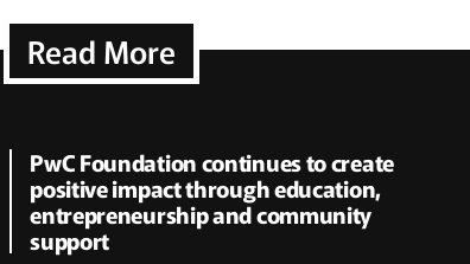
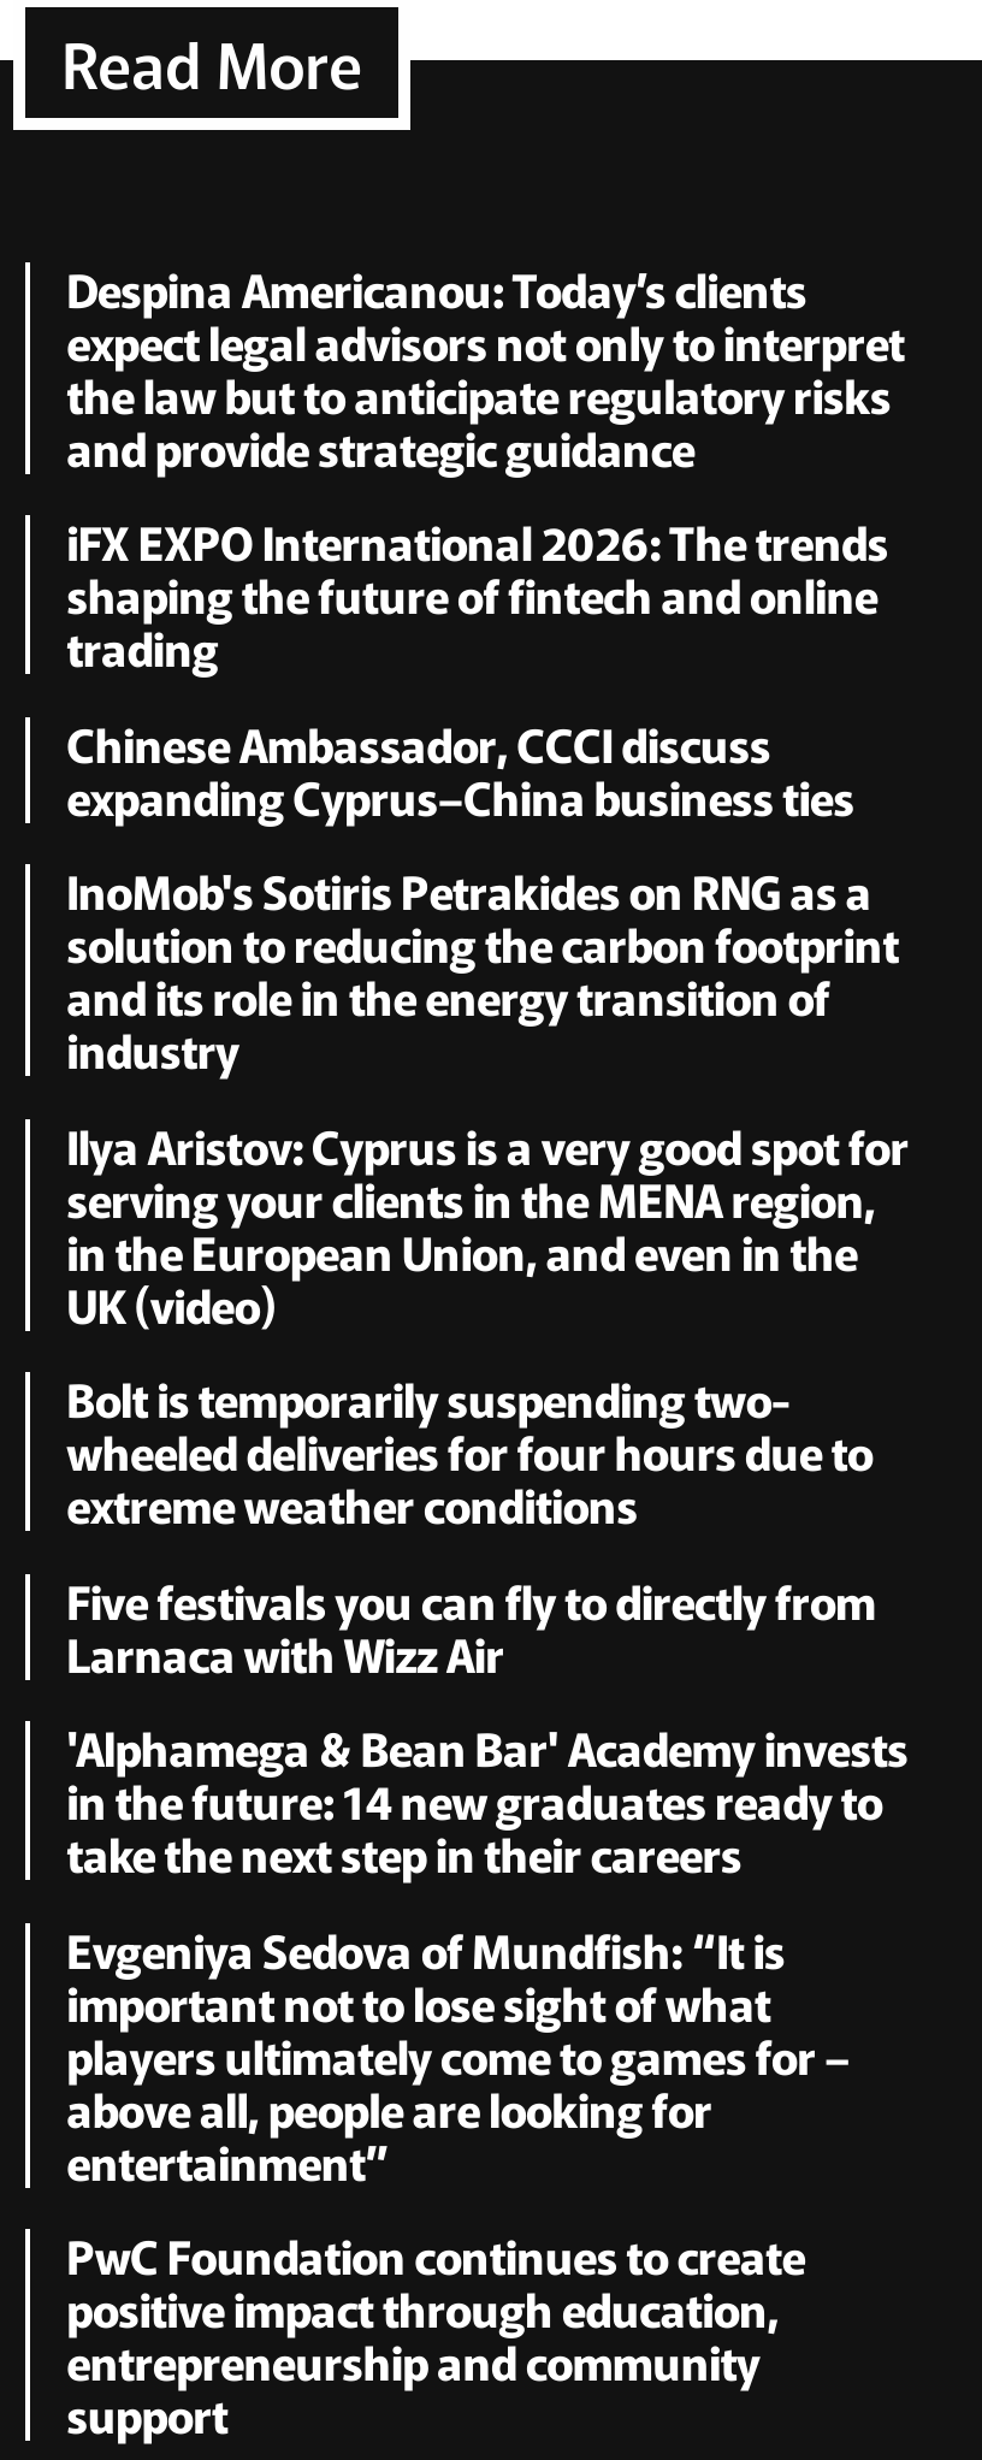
+ Despina Americanou: Today’s clients
+ expect legal advisors not only to interpret
+ the law but to anticipate regulatory risks
+ and provide strategic guidance
+ iFX EXPO International 2026: The trends
+ shaping the future of fintech and online
+ trading
+ Chinese Ambassador, CCCI discuss
+ expanding Cyprus–China business ties
+ InoMob's Sotiris Petrakides on RNG as a
+ solution to reducing the carbon footprint
+ and its role in the energy transition of
+ industry
+ Ilya Aristov: Cyprus is a very good spot for
+ serving your clients in the MENA region,
+ in the European Union, and even in the
+ UK (video)
+ Bolt is temporarily suspending two-
+ wheeled deliveries for four hours due to
+ extreme weather conditions
+ Five festivals you can fly to directly from
+ Larnaca with Wizz Air
+ 'Alphamega & Bean Bar' Academy invests
+ in the future: 14 new graduates ready to
+ take the next step in their careers
+ Evgeniya Sedova of Mundfish: “It is
+ important not to lose sight of what
+ players ultimately come to games for –
+ above all, people are looking for
+ entertainment”
